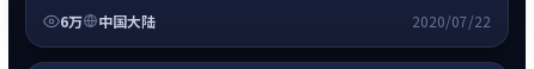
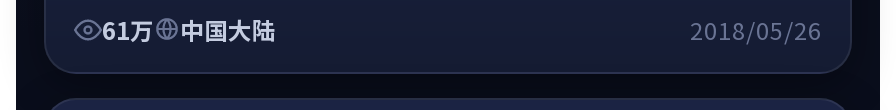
- 6万 中国大陆
+ 61万 中国大陆

- 2020/07/22
+ 2018/05/26
